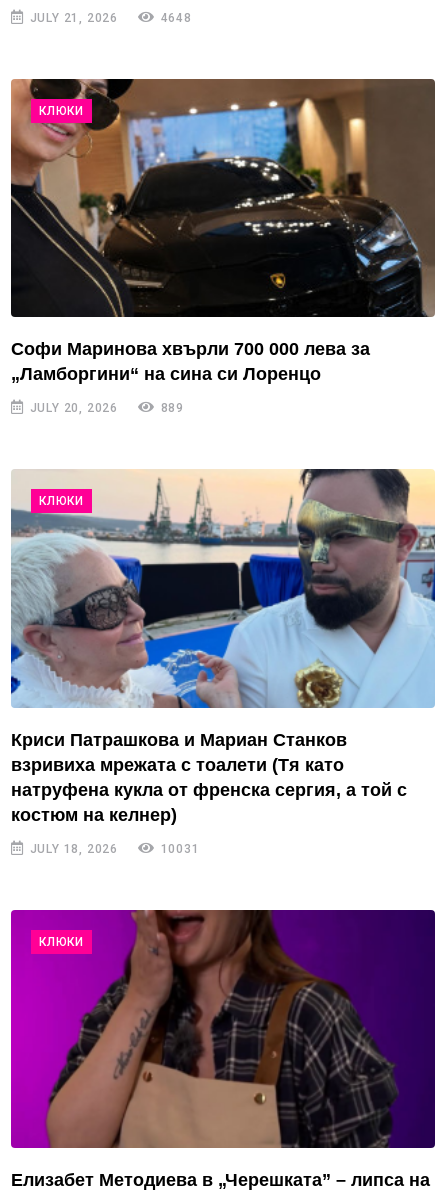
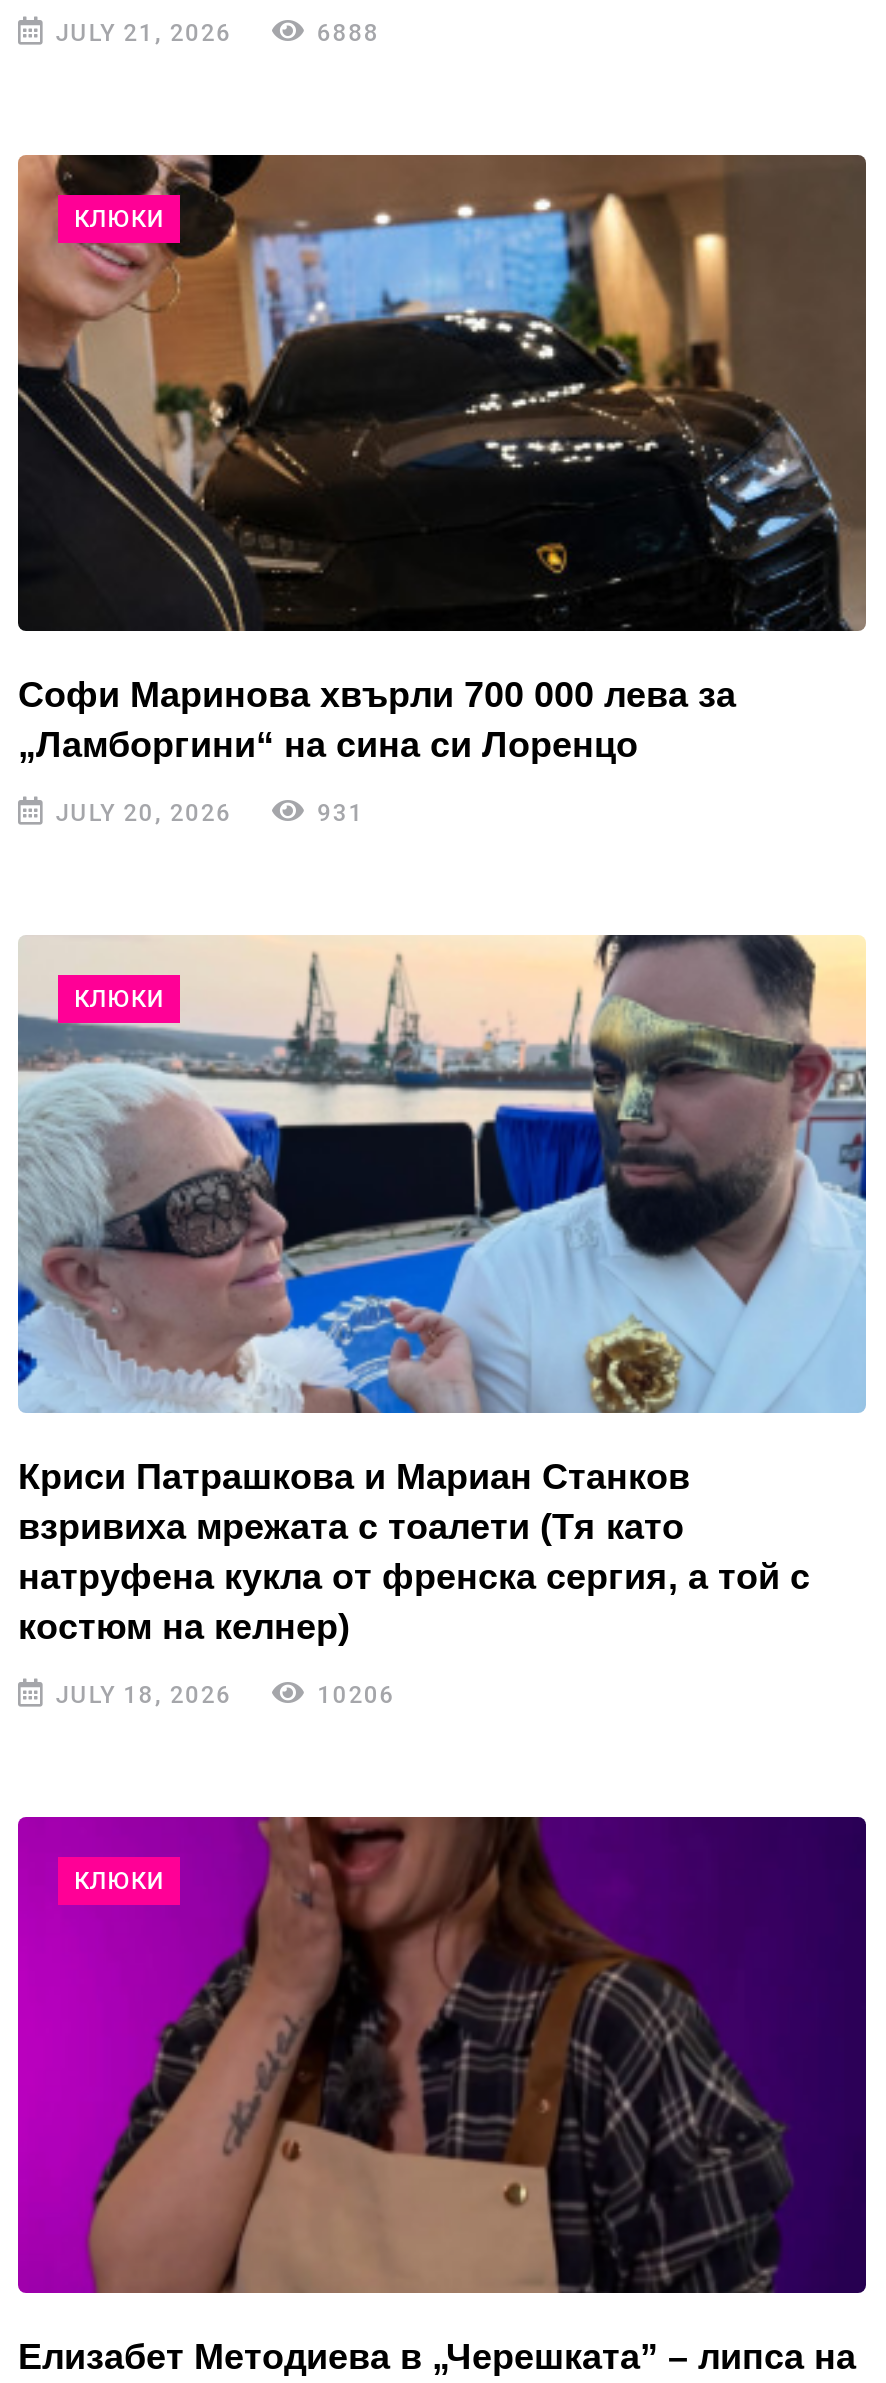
- 4648
+ 6888

- 889
+ 931

- 10031
+ 10206
